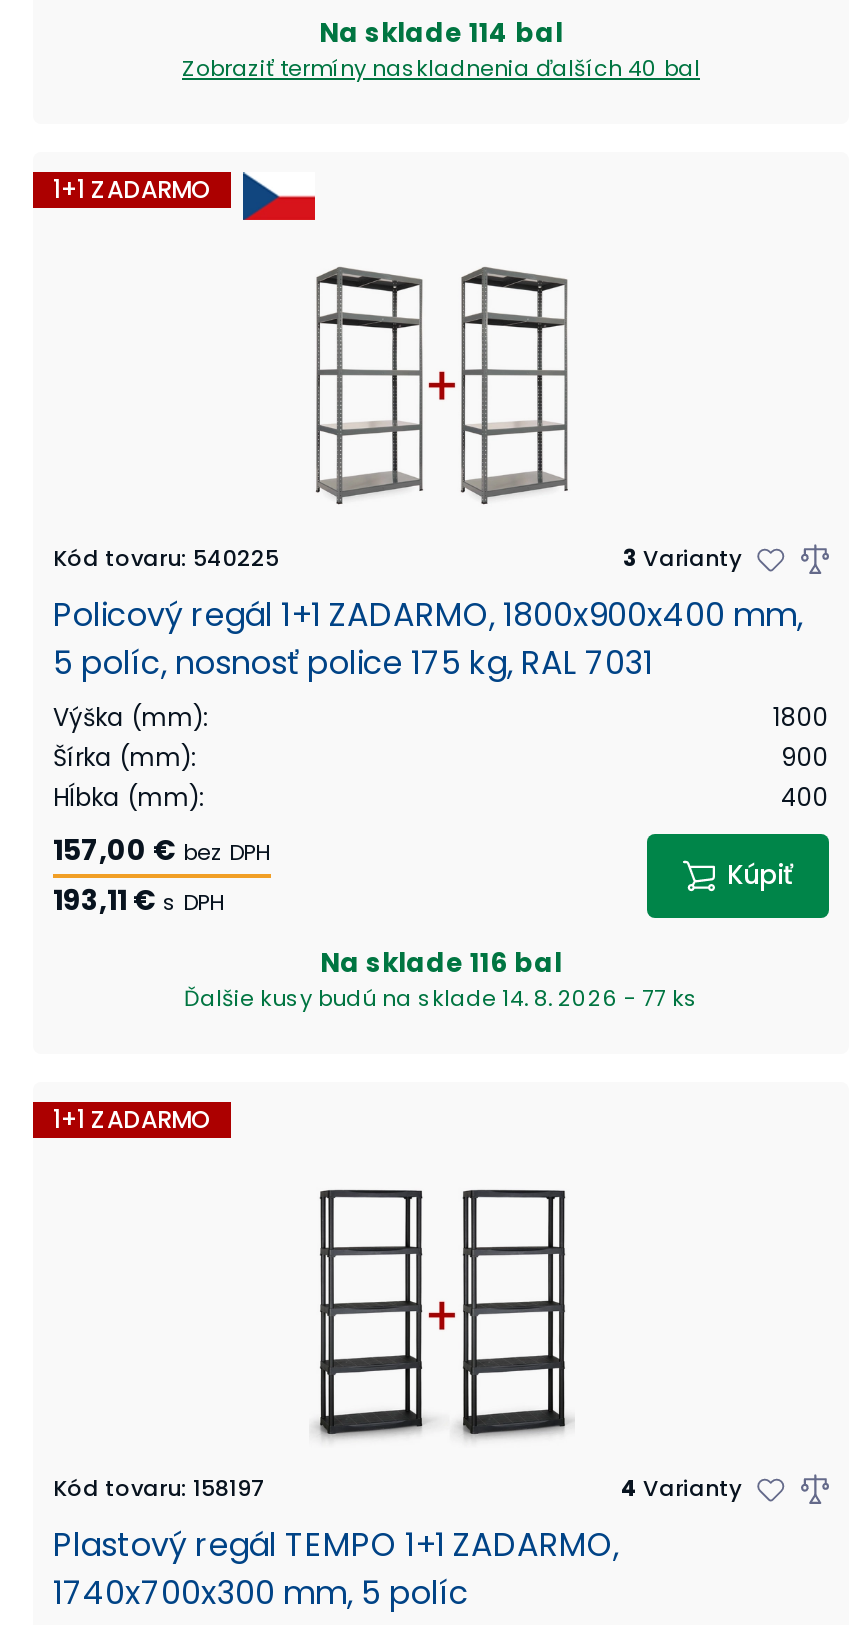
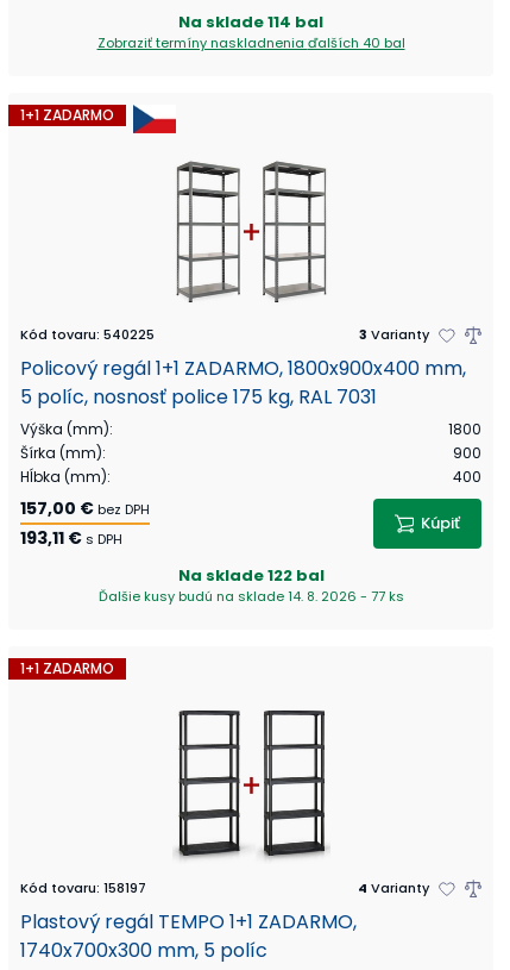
- Na sklade 116 bal
+ Na sklade 122 bal
